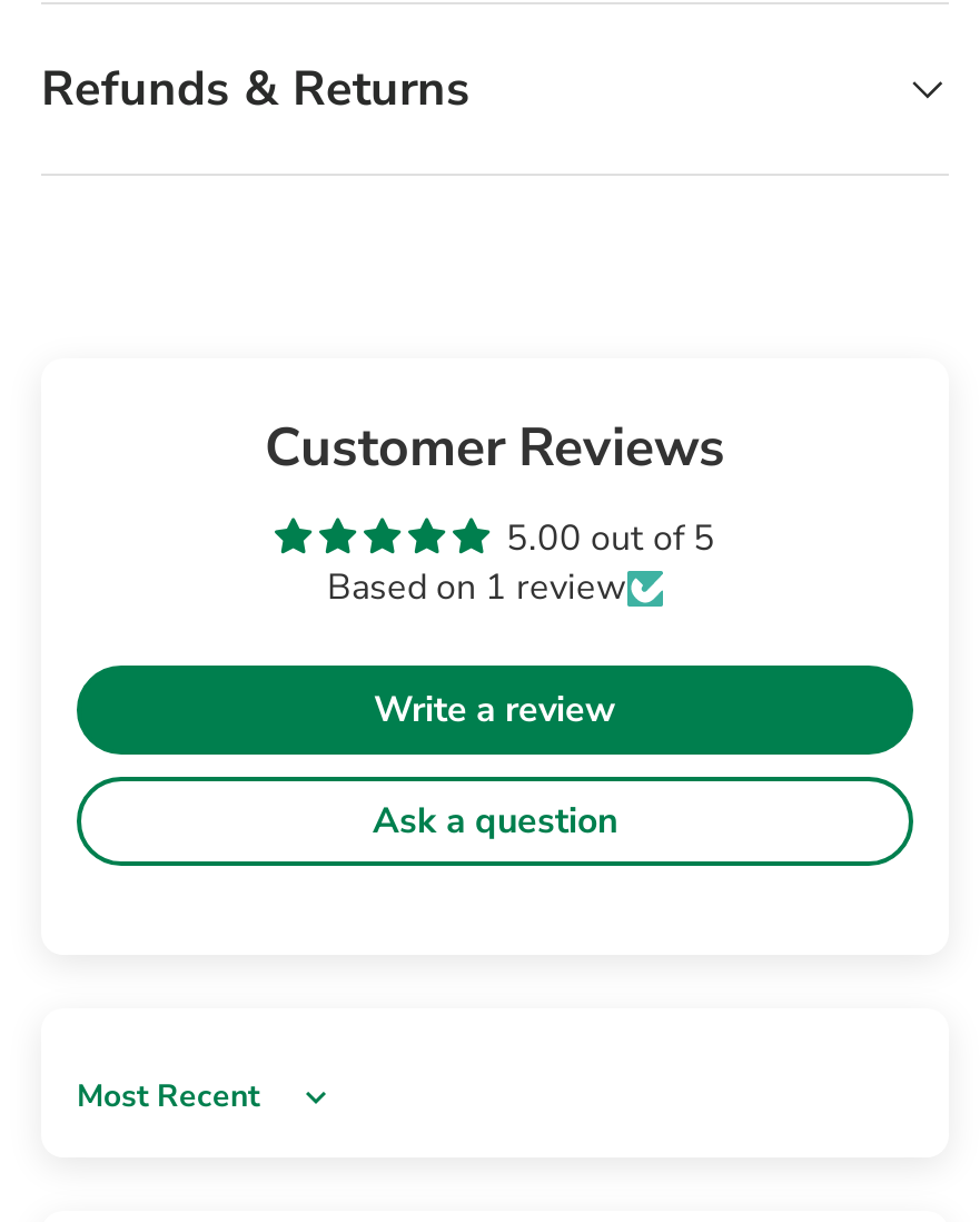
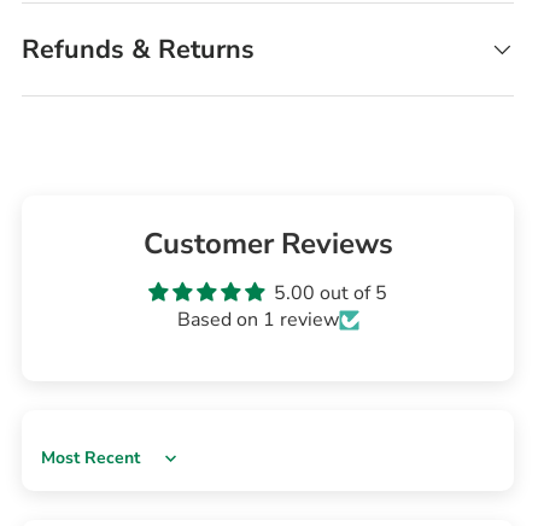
- Write a review
- Ask a question
